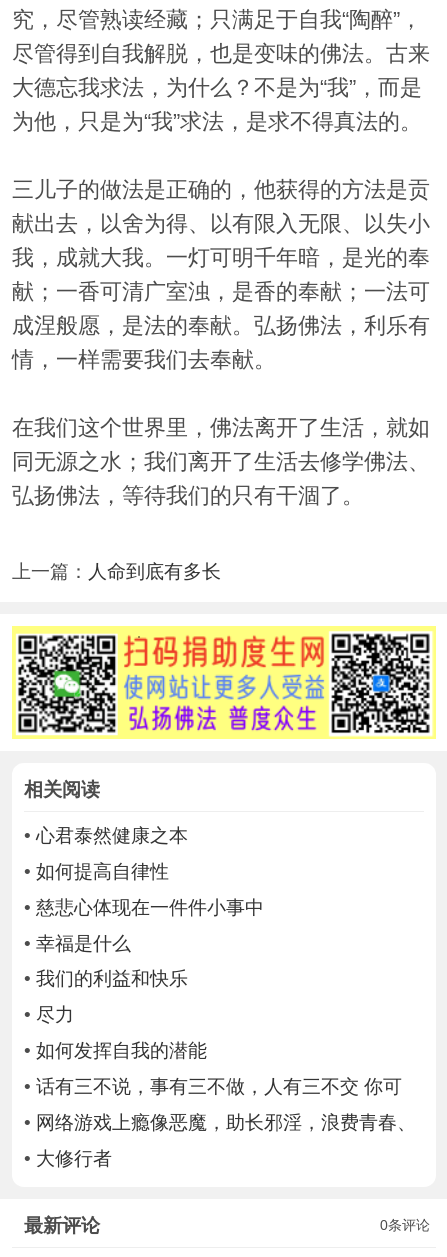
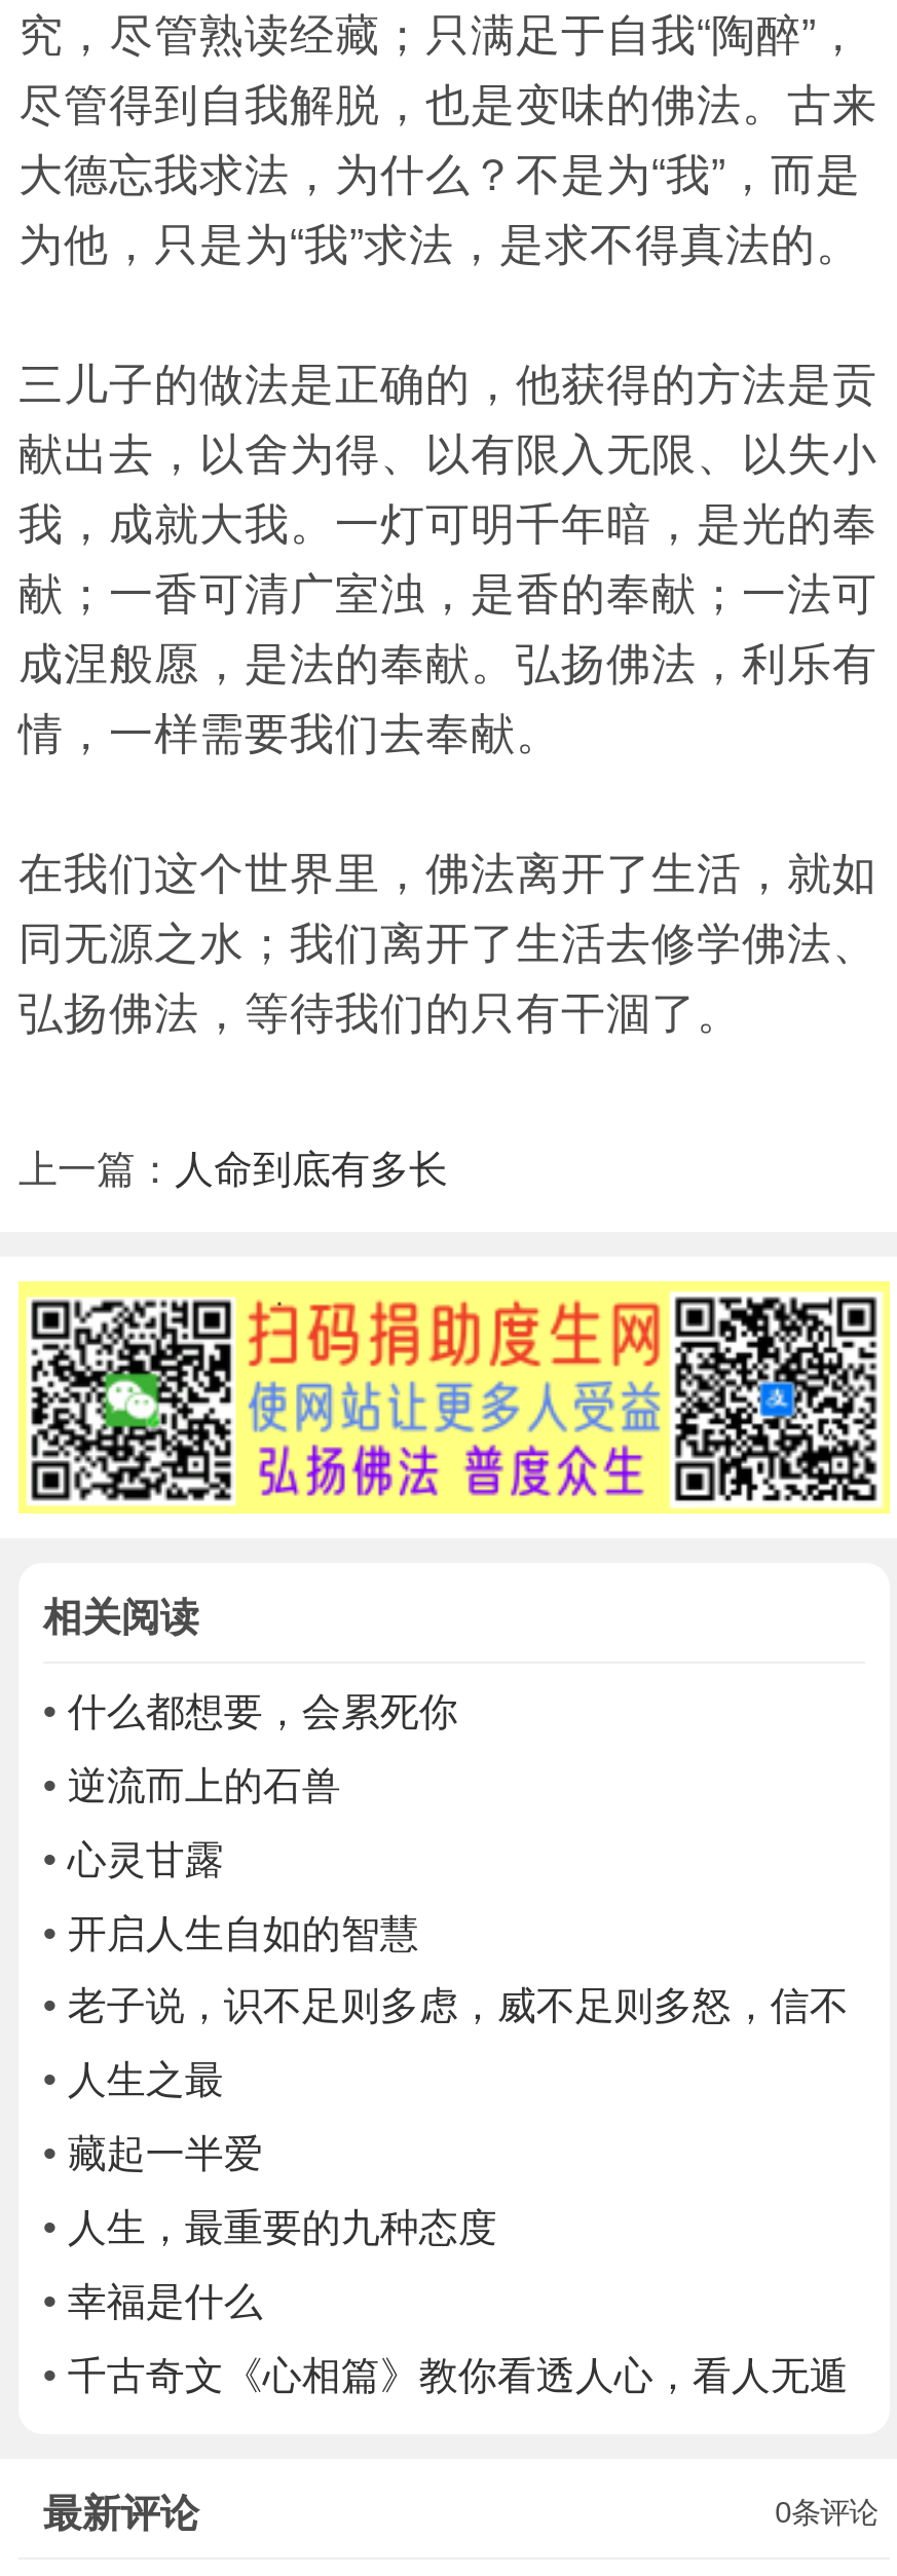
- •心君泰然健康之本
- •如何提高自律性
- •慈悲心体现在一件件小事中
+ •什么都想要，会累死你
+ •逆流而上的石兽
+ •心灵甘露
+ •开启人生自如的智慧
+ •老子说，识不足则多虑，威不足则多怒，信不
+ •人生之最
+ •藏起一半爱
+ •人生，最重要的九种态度

moved down: •幸福是什么

- •我们的利益和快乐
- •尽力
- •如何发挥自我的潜能
- •话有三不说，事有三不做，人有三不交 你可
- •网络游戏上瘾像恶魔，助长邪淫，浪费青春、
- •大修行者
+ •千古奇文《心相篇》教你看透人心，看人无遁
